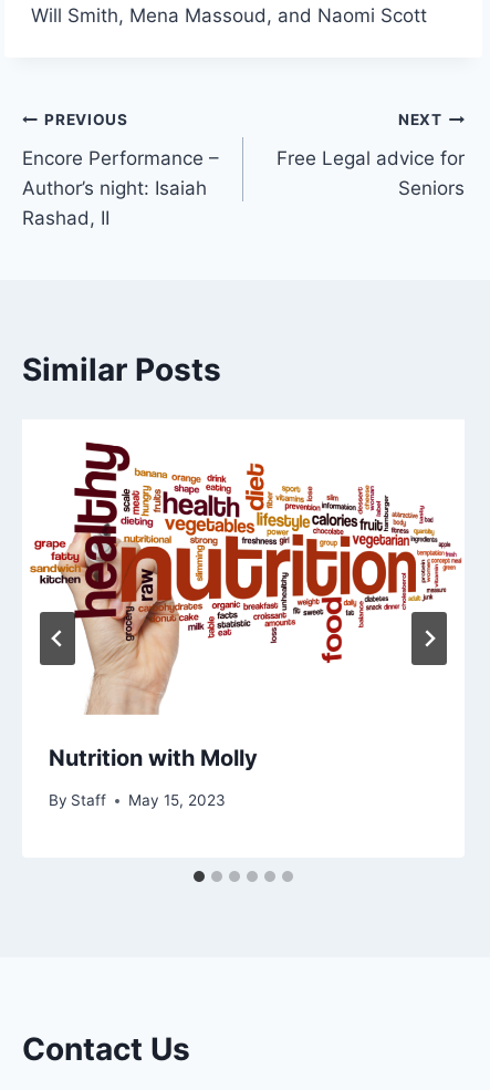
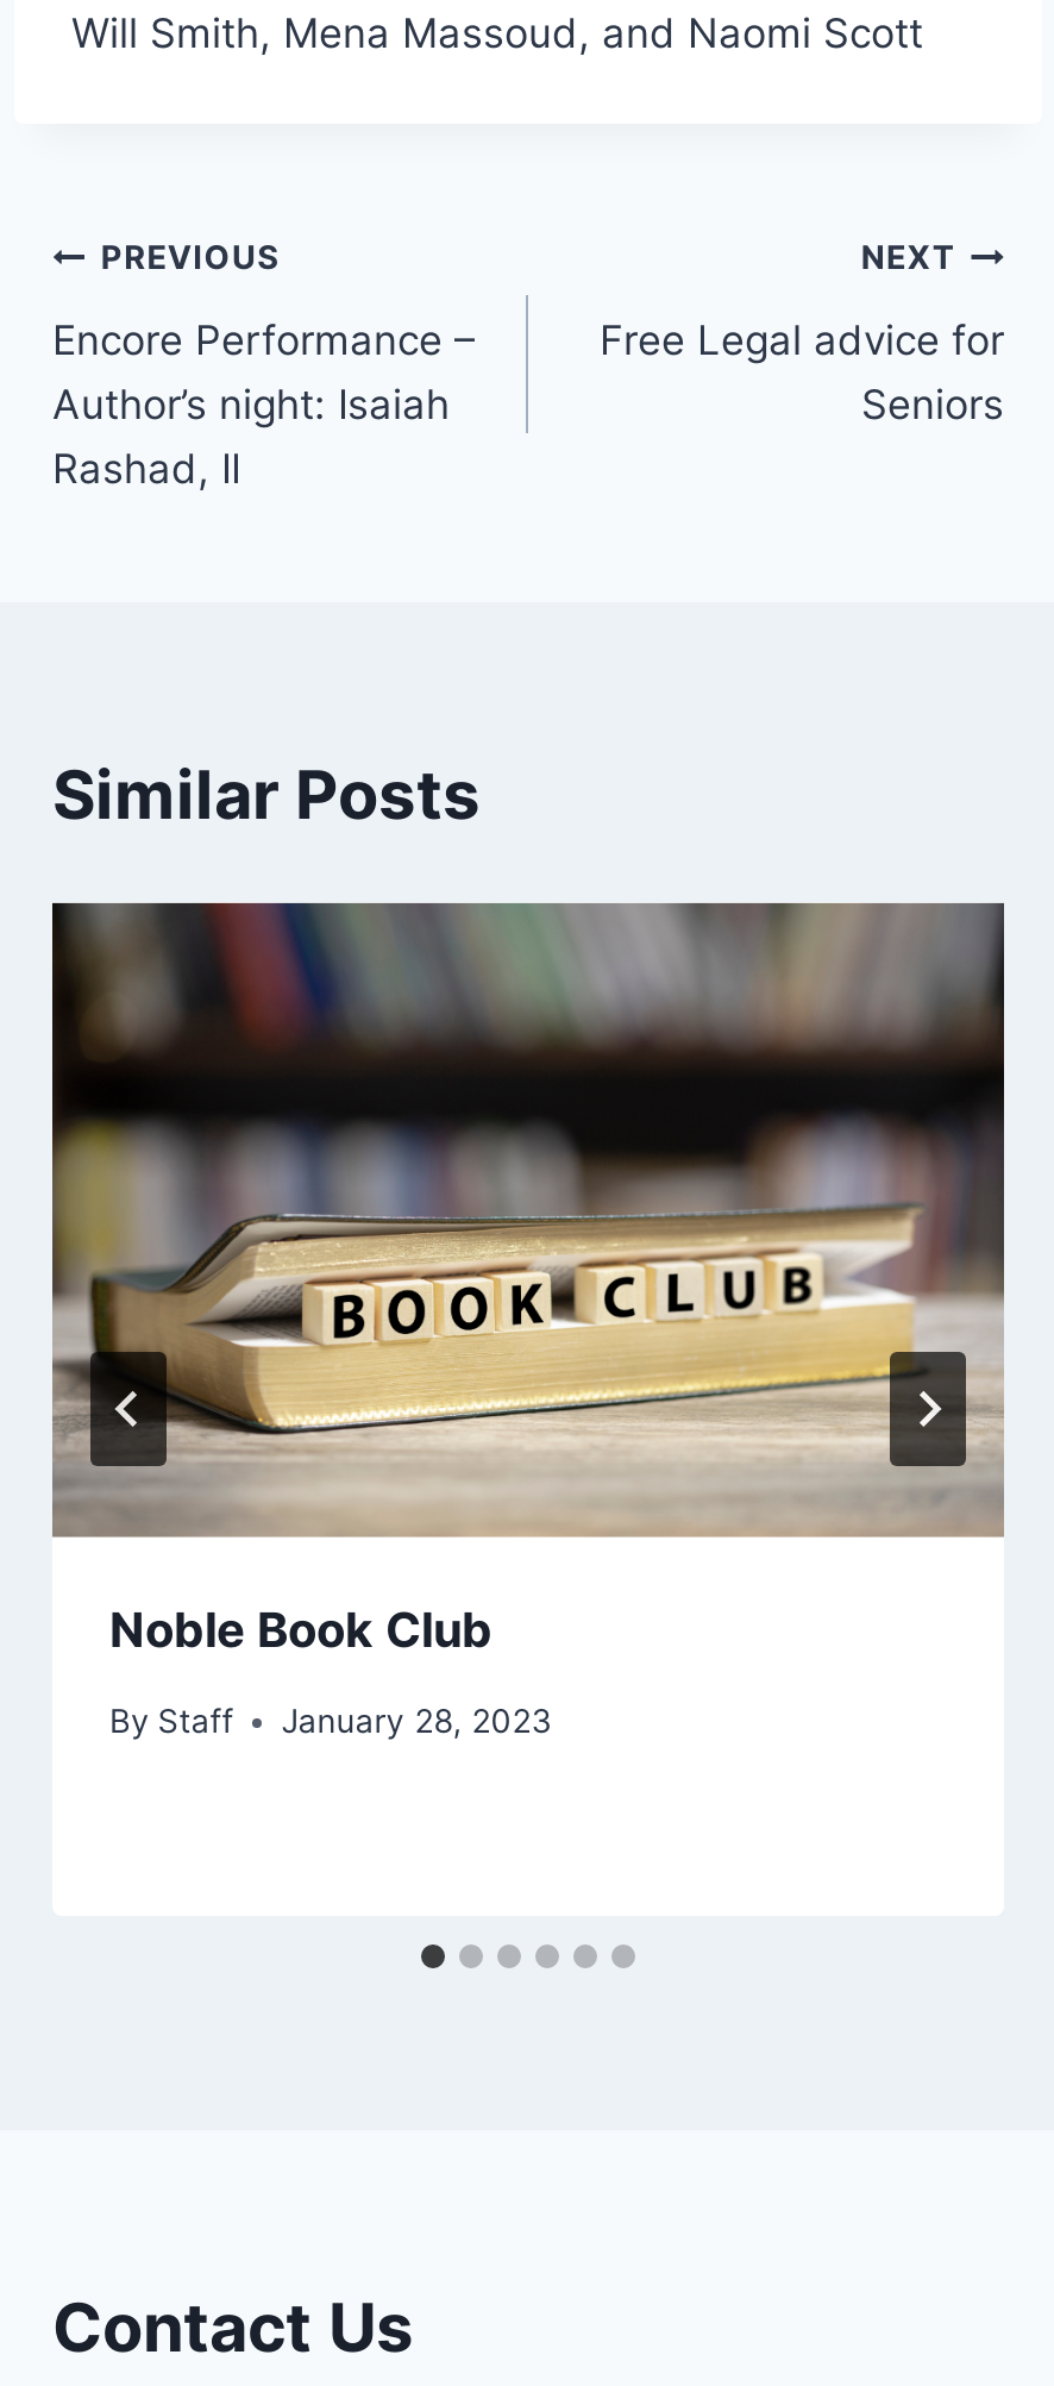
- [image]
- Nutrition with Molly
+ [image]
+ Noble Book Club

- By Staff May 15, 2023
+ By Staff January 28, 2023
